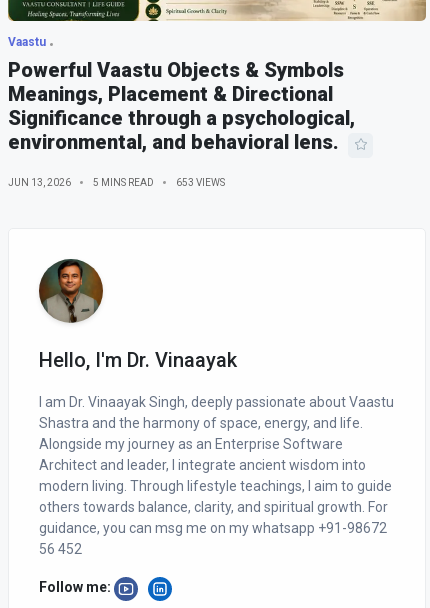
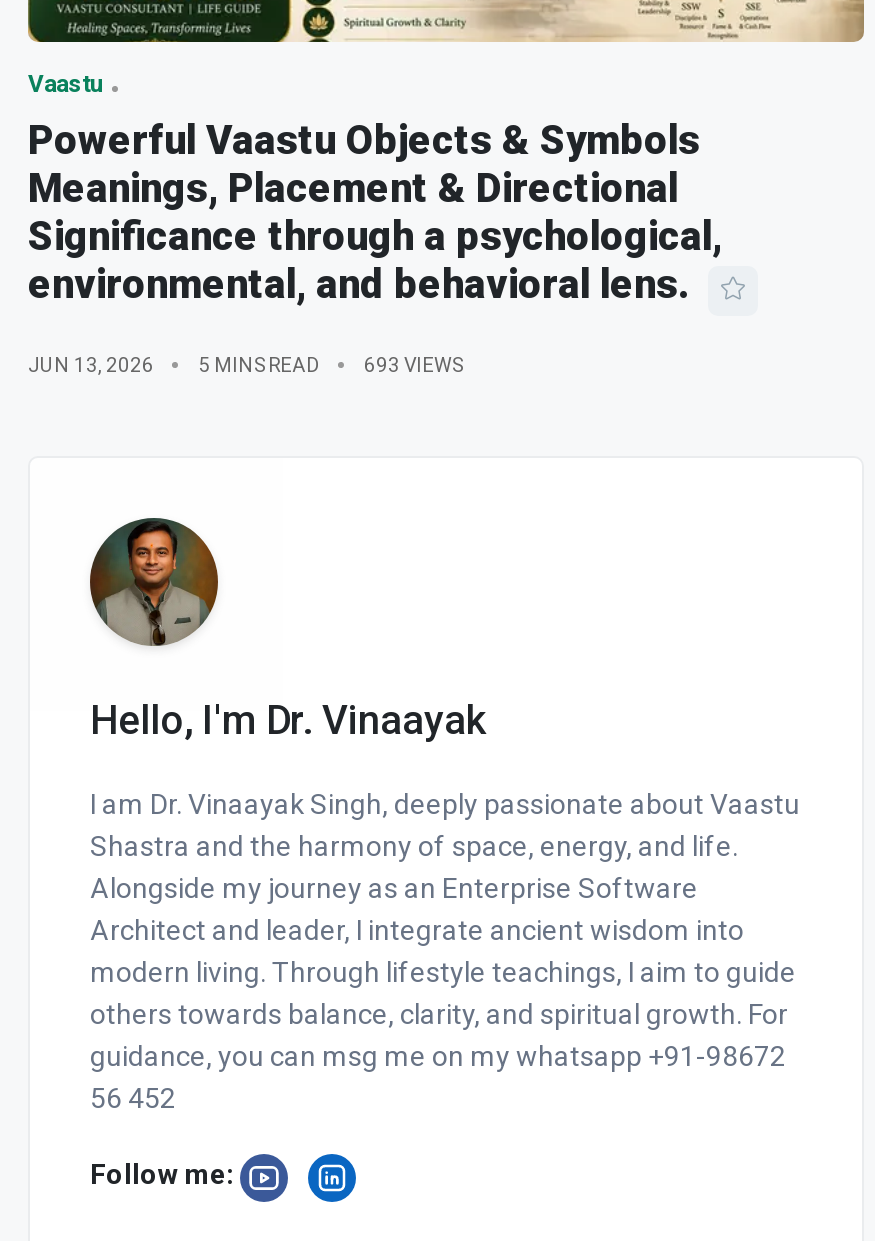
- JUN 13, 2026 5 MINS READ 653 VIEWS
+ JUN 13, 2026 5 MINS READ 693 VIEWS
